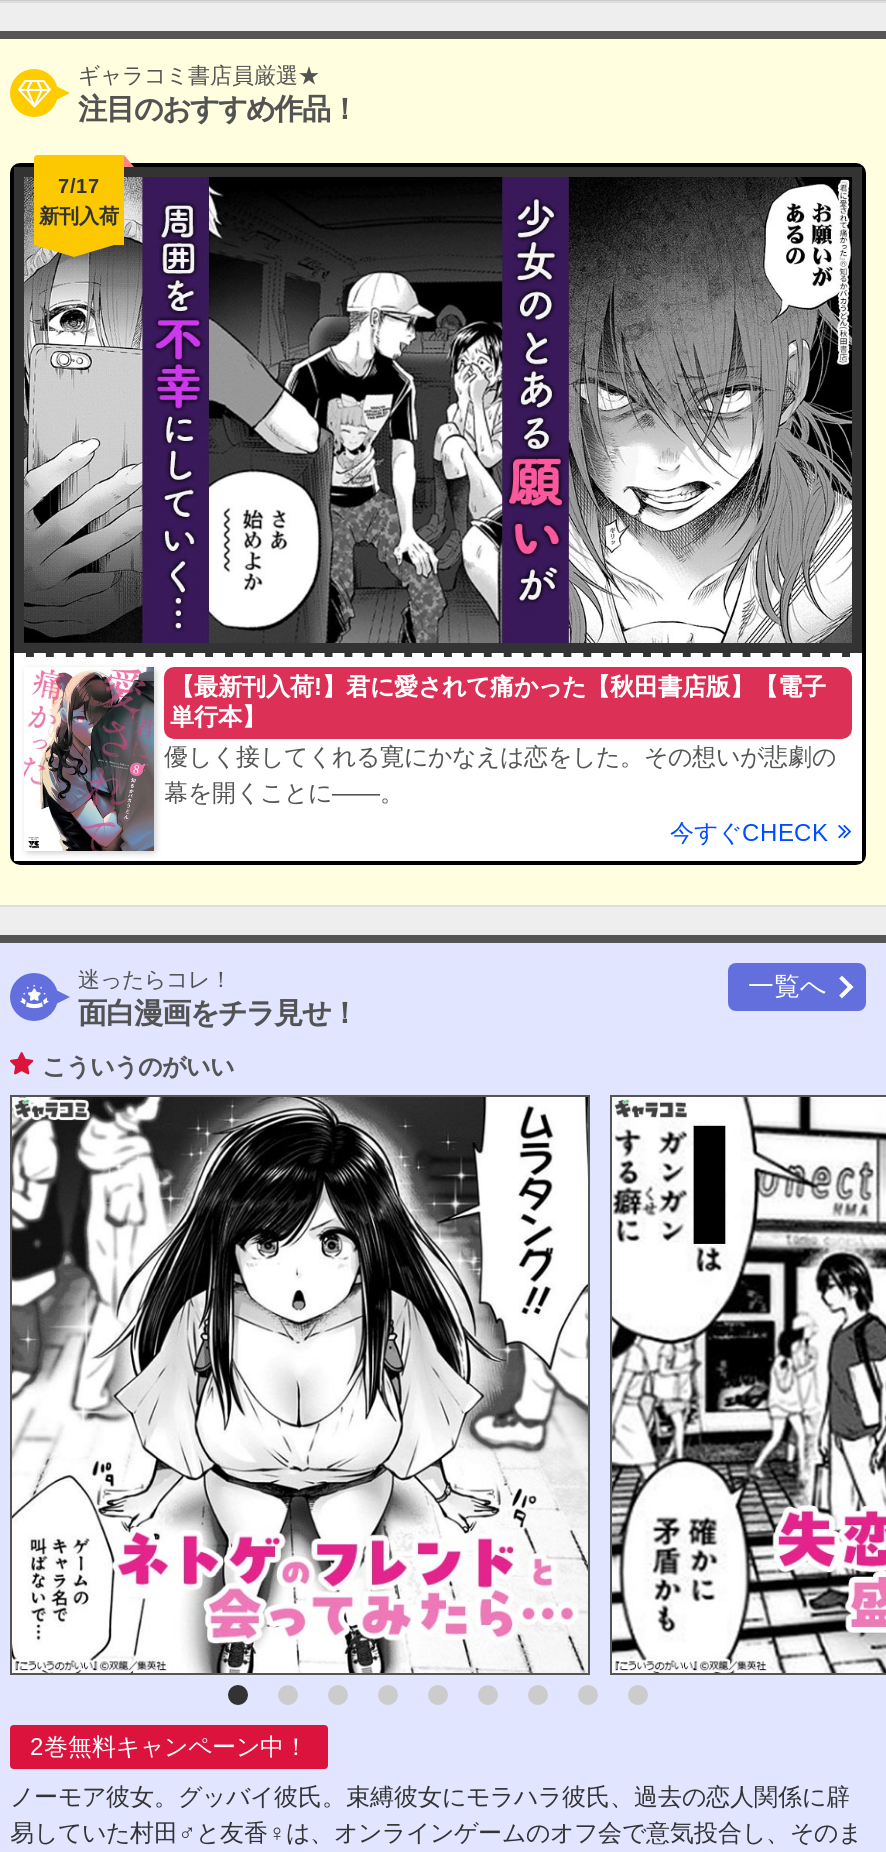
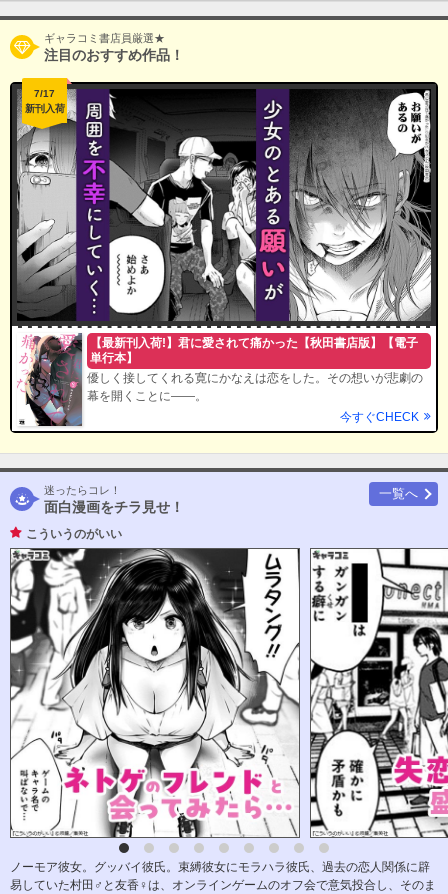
- 2巻無料キャンペーン中！
